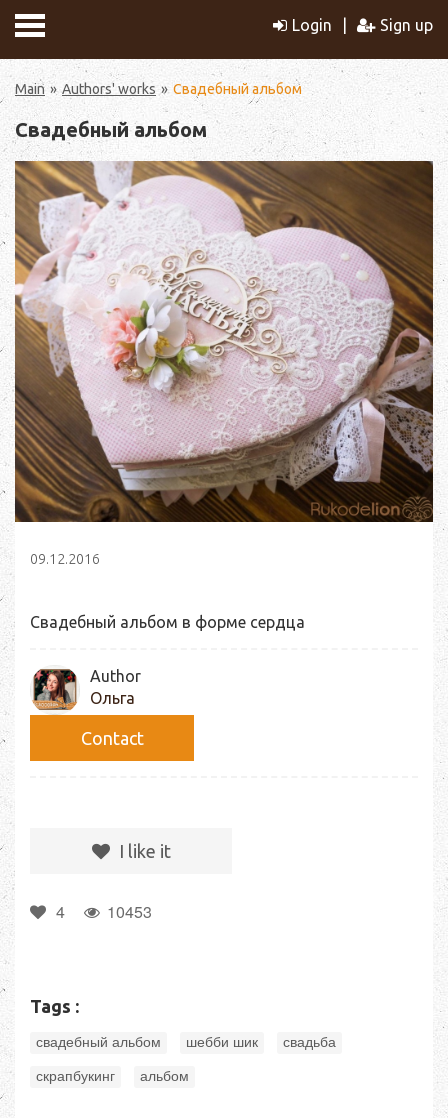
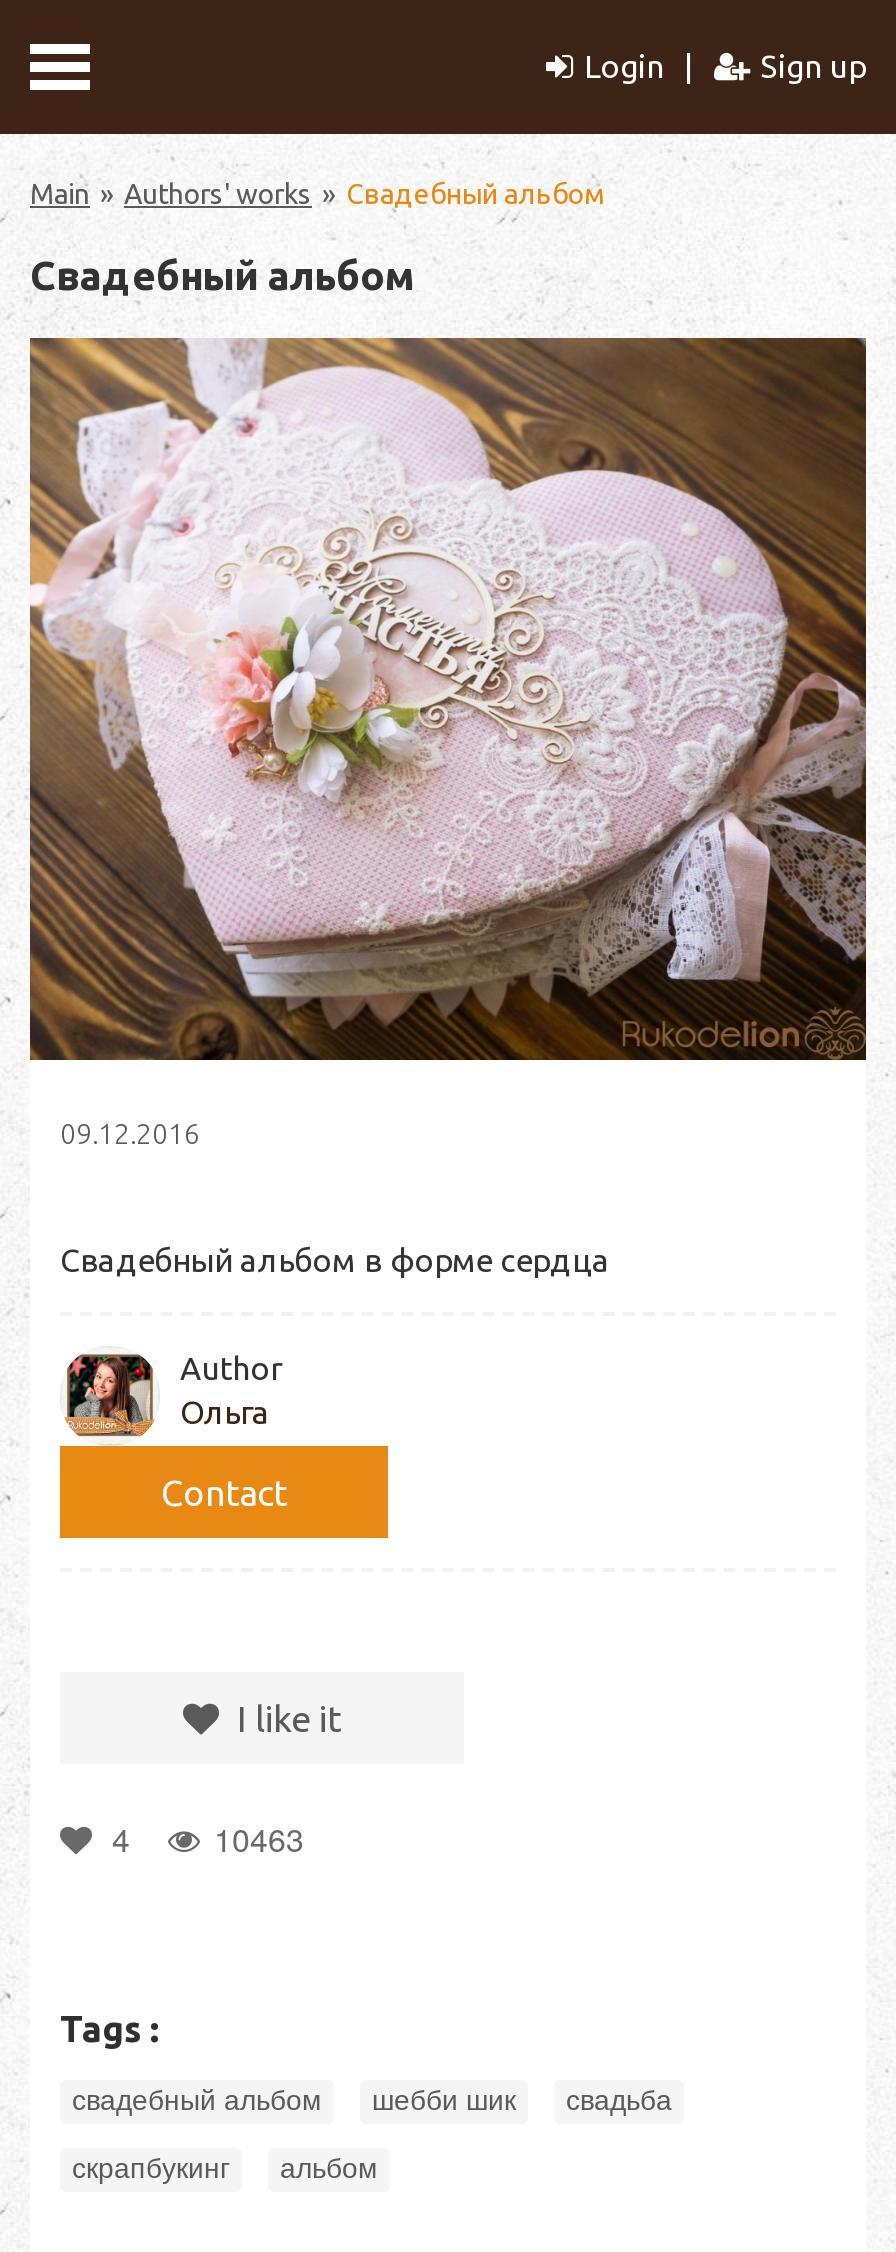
- 4 10453
+ 4 10463
